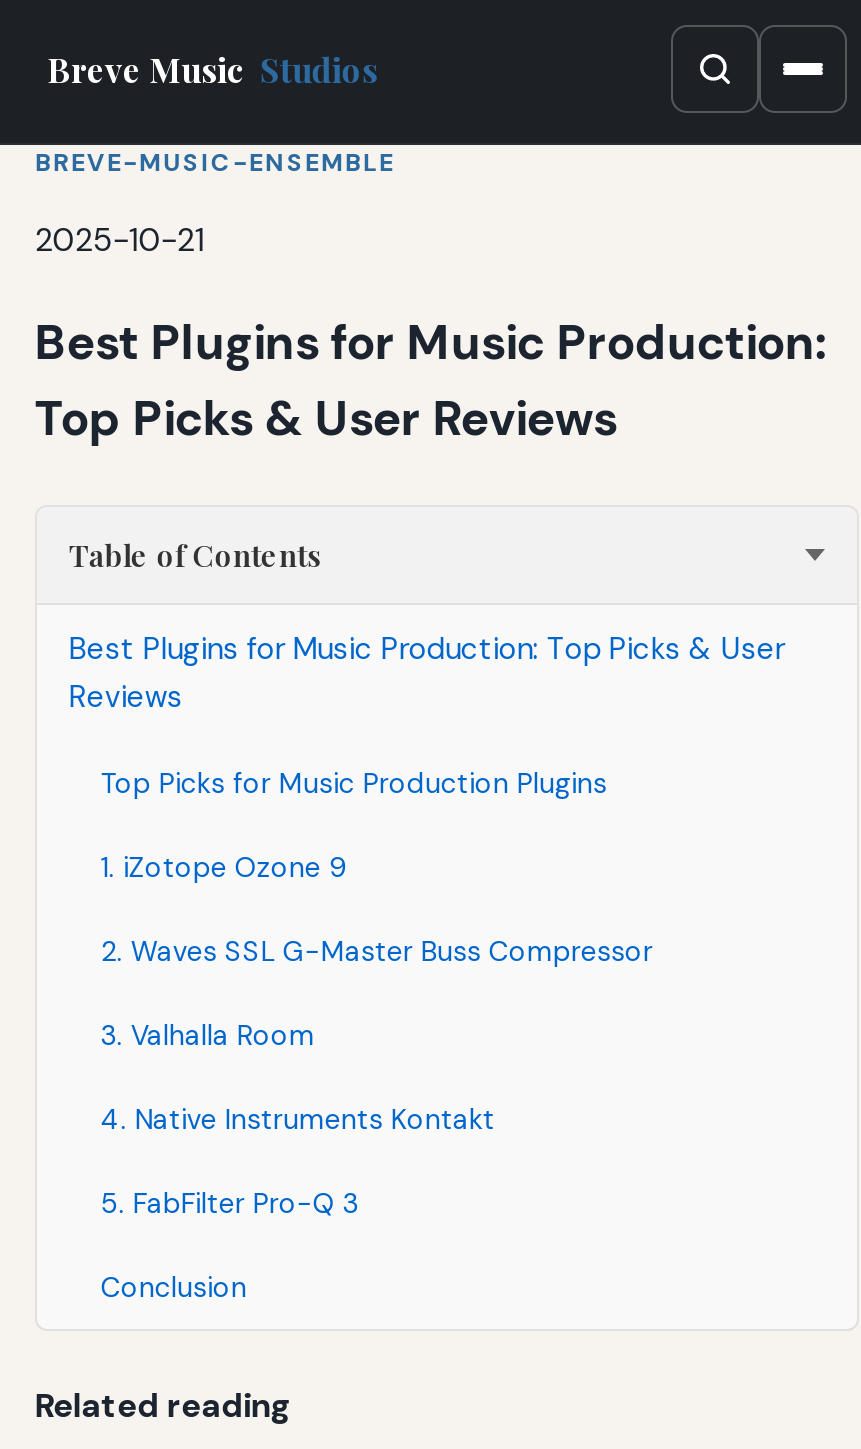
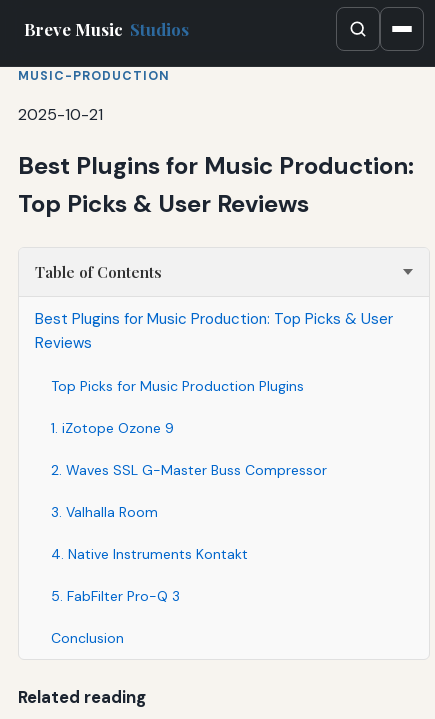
- BREVE-MUSIC-ENSEMBLE
+ MUSIC-PRODUCTION
